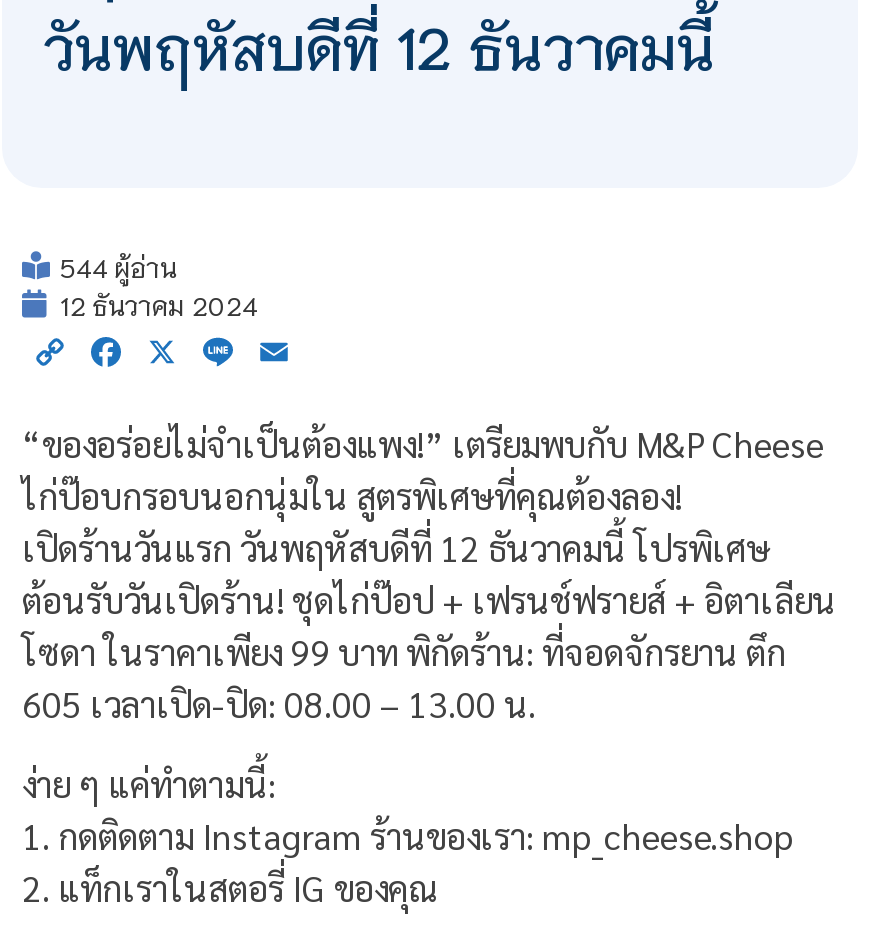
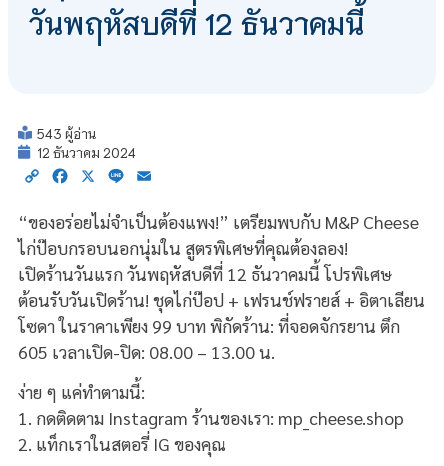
- 544 ผู้อ่าน
+ 543 ผู้อ่าน
